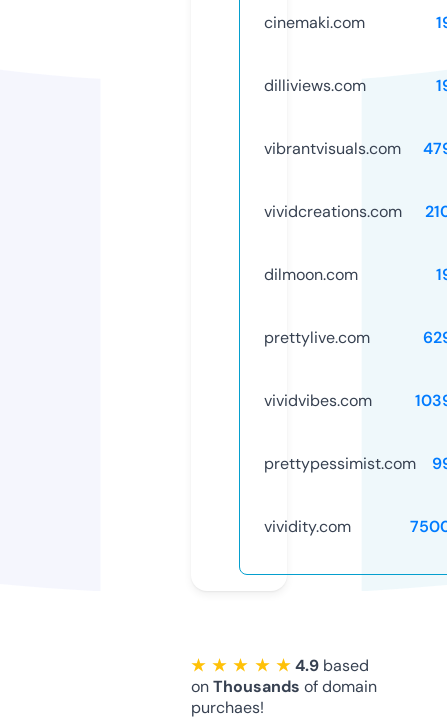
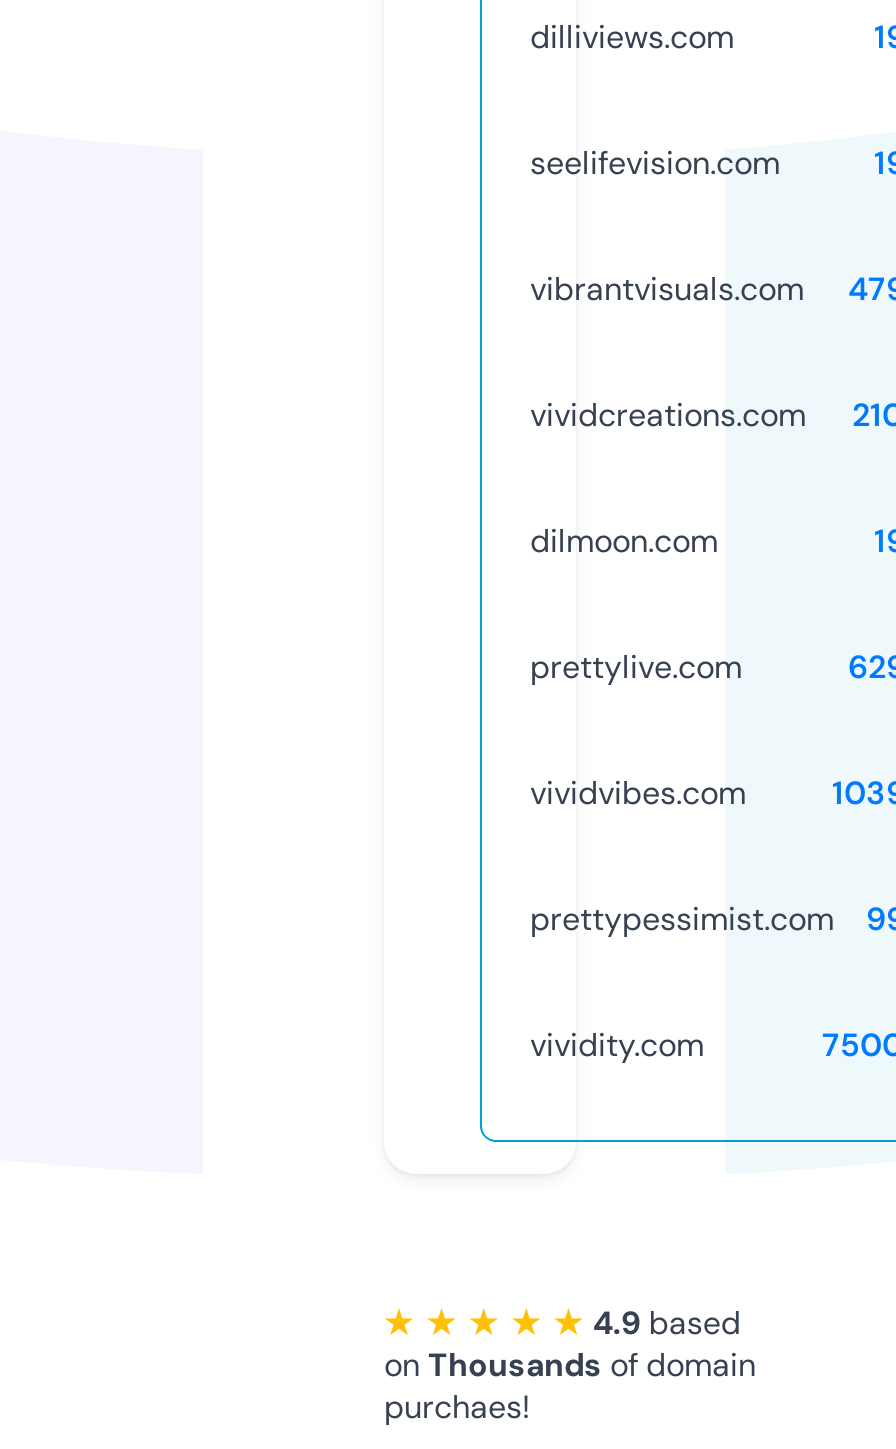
- cinemaki.com

moved up: dilliviews.com

+ seelifevision.com
